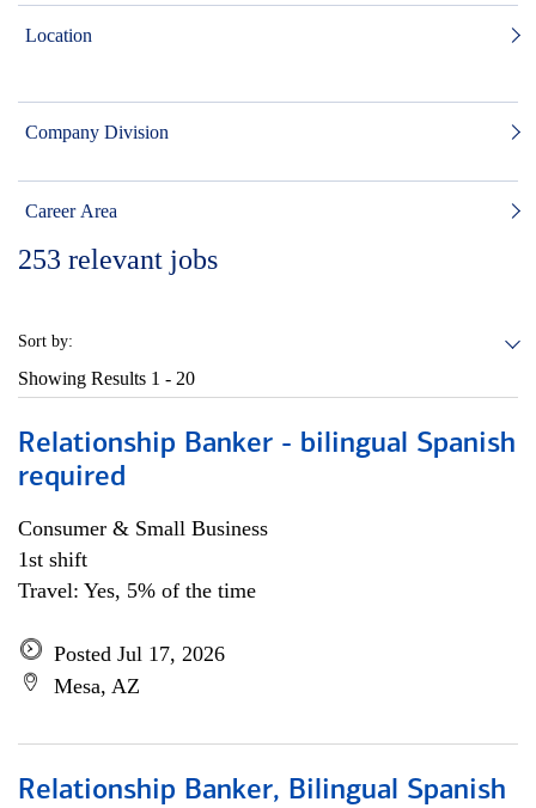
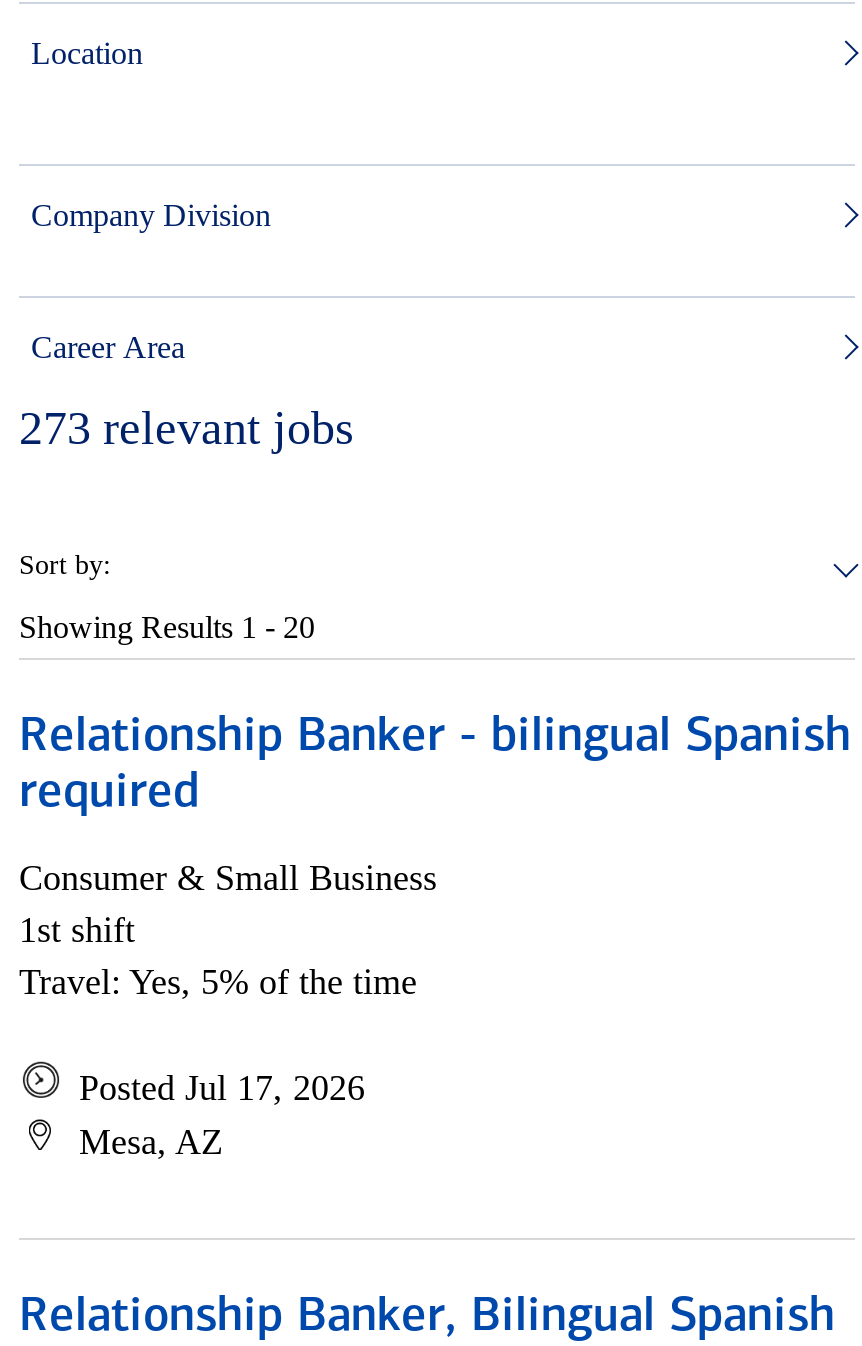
- 253 relevant jobs
+ 273 relevant jobs
